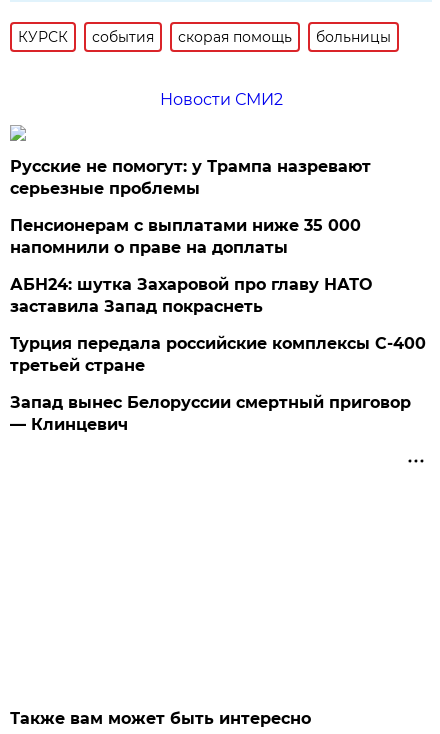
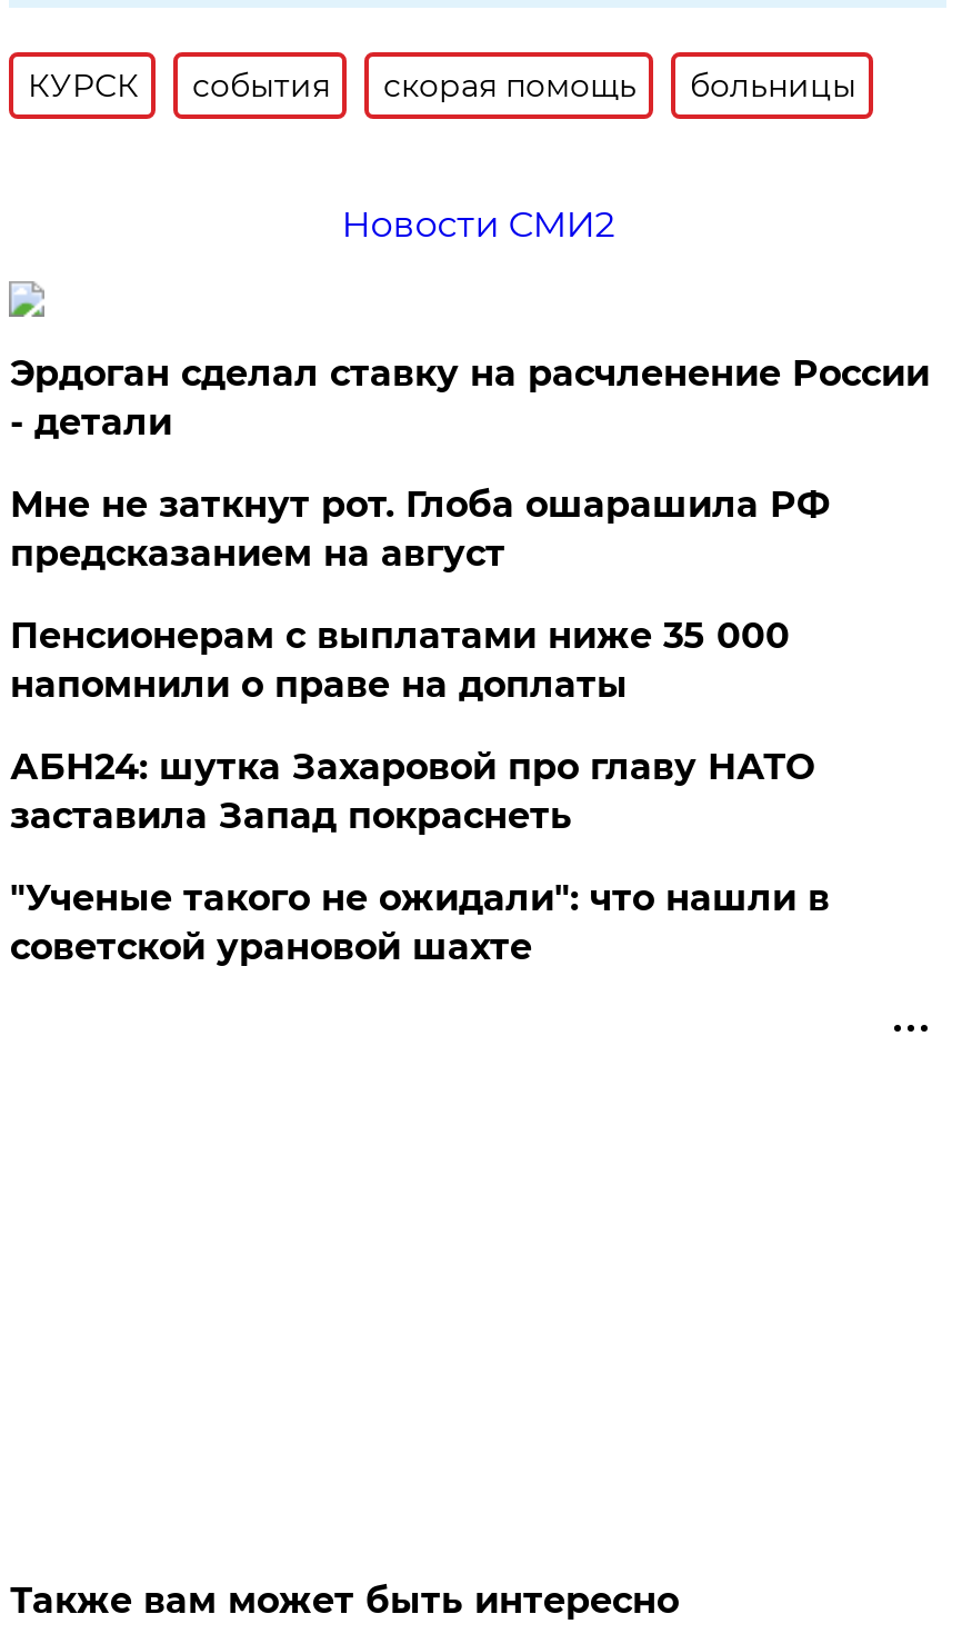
- Русские не помогут: у Трампа назревают
- серьезные проблемы
+ Эрдоган сделал ставку на расчленение России
+ - детали
+ Мне не заткнут рот. Глоба ошарашила РФ
+ предсказанием на август

moved down: Пенсионерам с выплатами ниже 35 000 | напомнили о праве на доплаты | АБН24: шутка Захаровой про главу НАТО | заставила Запад покраснеть

- Турция передала российские комплексы С-400
- третьей стране
- Запад вынес Белоруссии смертный приговор
- — Клинцевич
+ "Ученые такого не ожидали": что нашли в
+ советской урановой шахте
